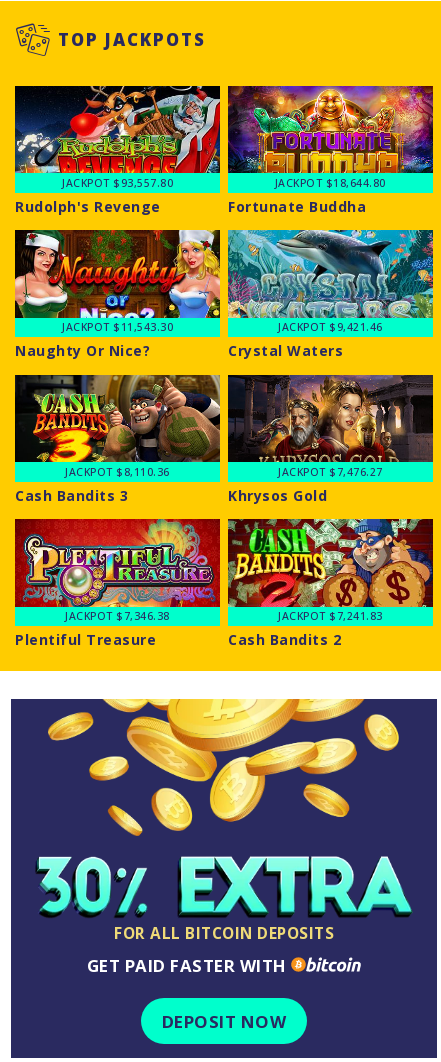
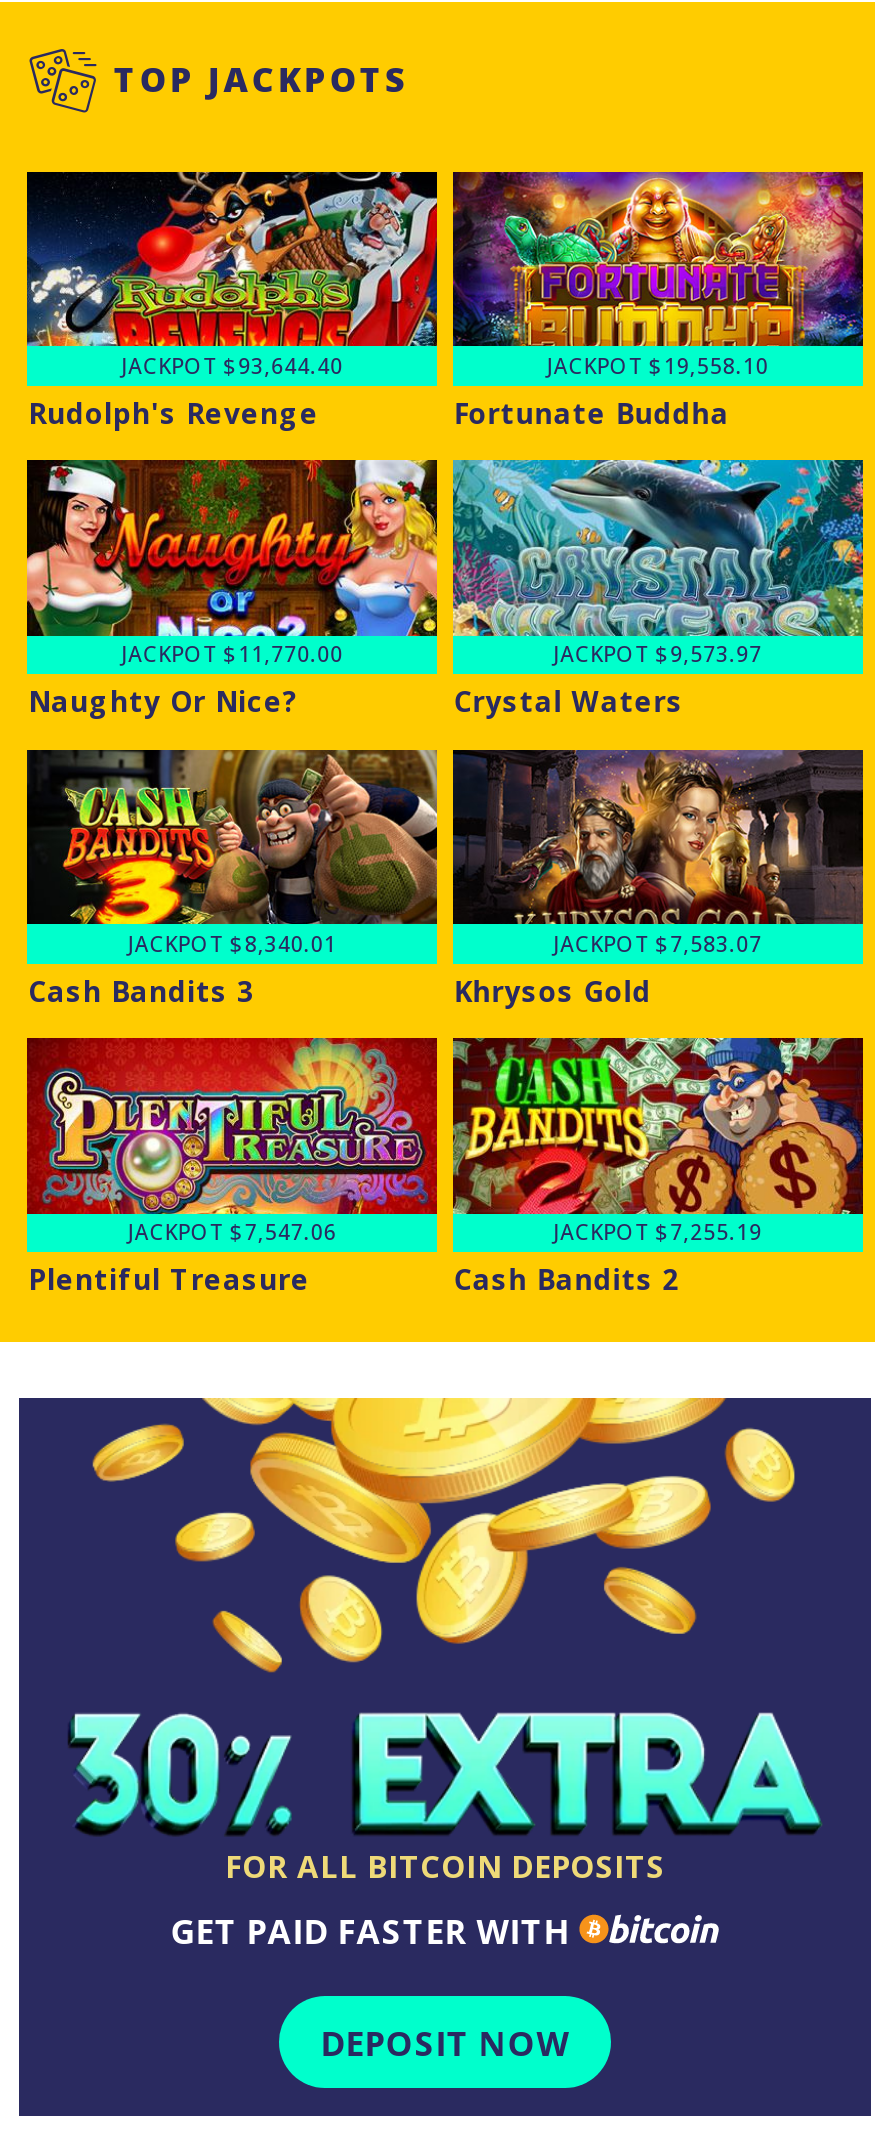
- JACKPOT $93,557.80
+ JACKPOT $93,644.40

- JACKPOT $18,644.80
+ JACKPOT $19,558.10

- JACKPOT $11,543.30
+ JACKPOT $11,770.00

- JACKPOT $9,421.46
+ JACKPOT $9,573.97

- JACKPOT $8,110.36
+ JACKPOT $8,340.01

- JACKPOT $7,476.27
+ JACKPOT $7,583.07

- JACKPOT $7,346.38
+ JACKPOT $7,547.06

- JACKPOT $7,241.83
+ JACKPOT $7,255.19
